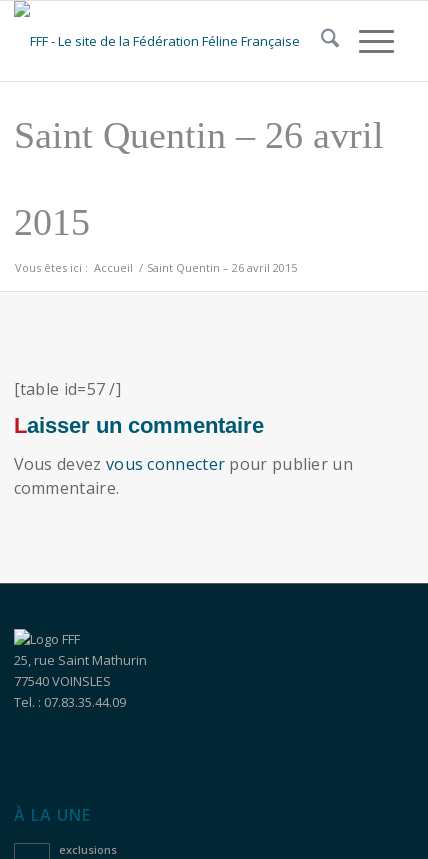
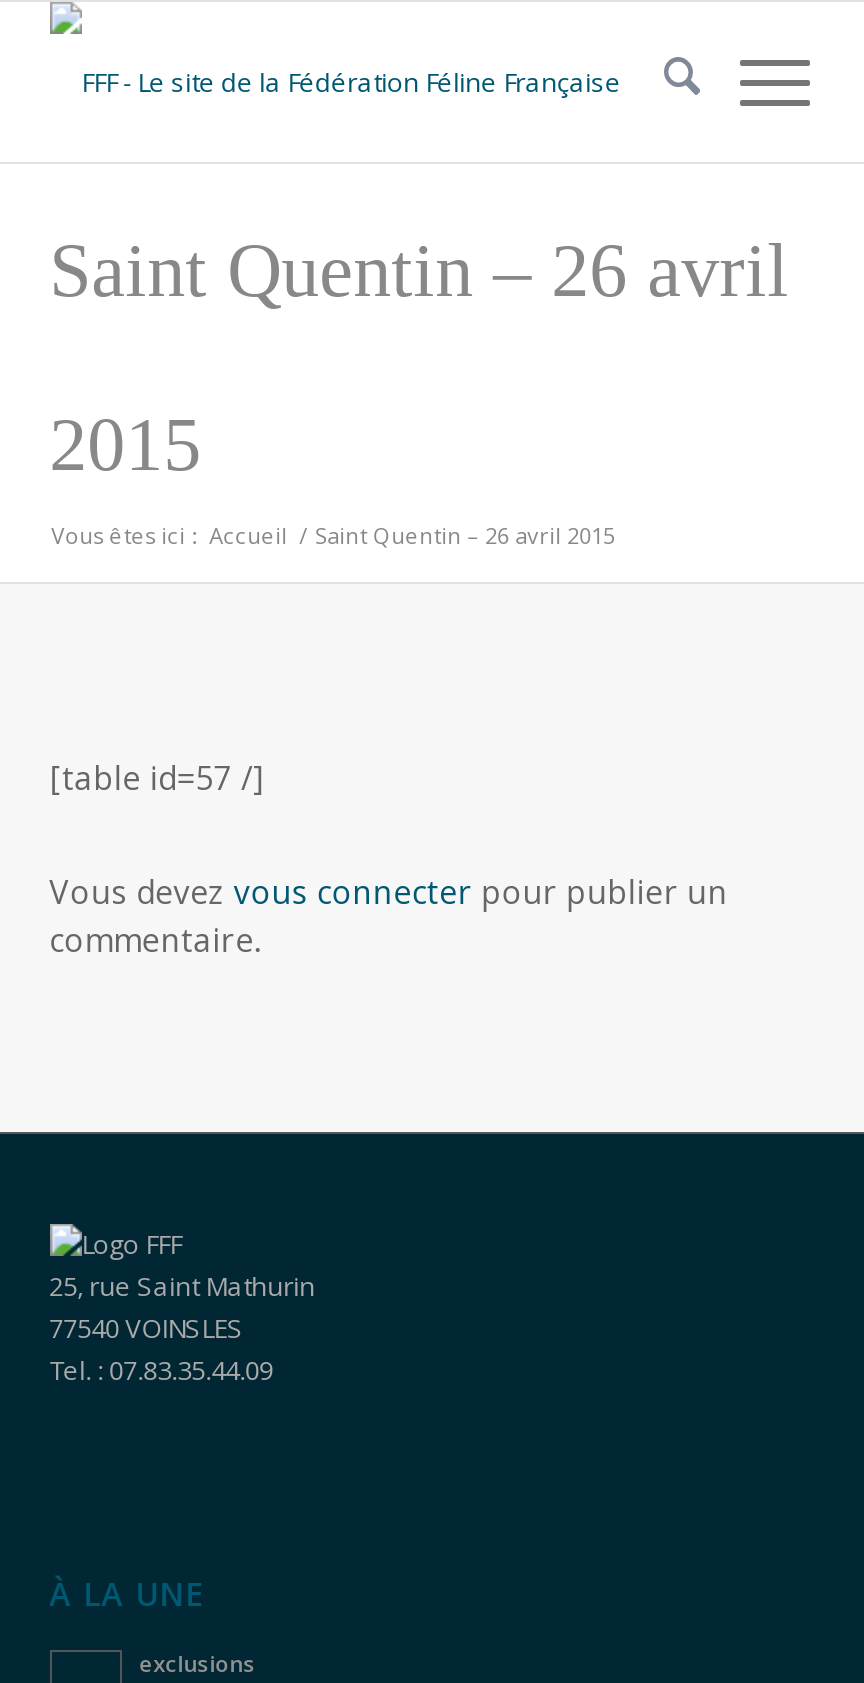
- Laisser un commentaire
